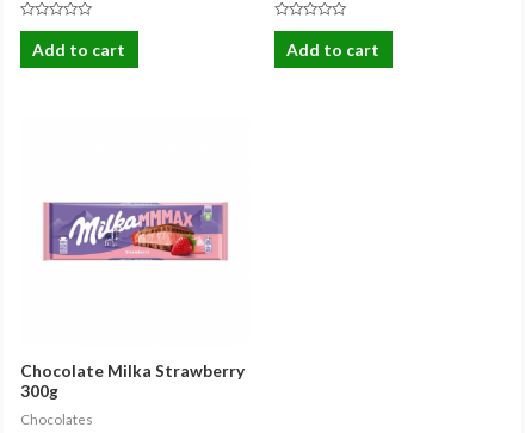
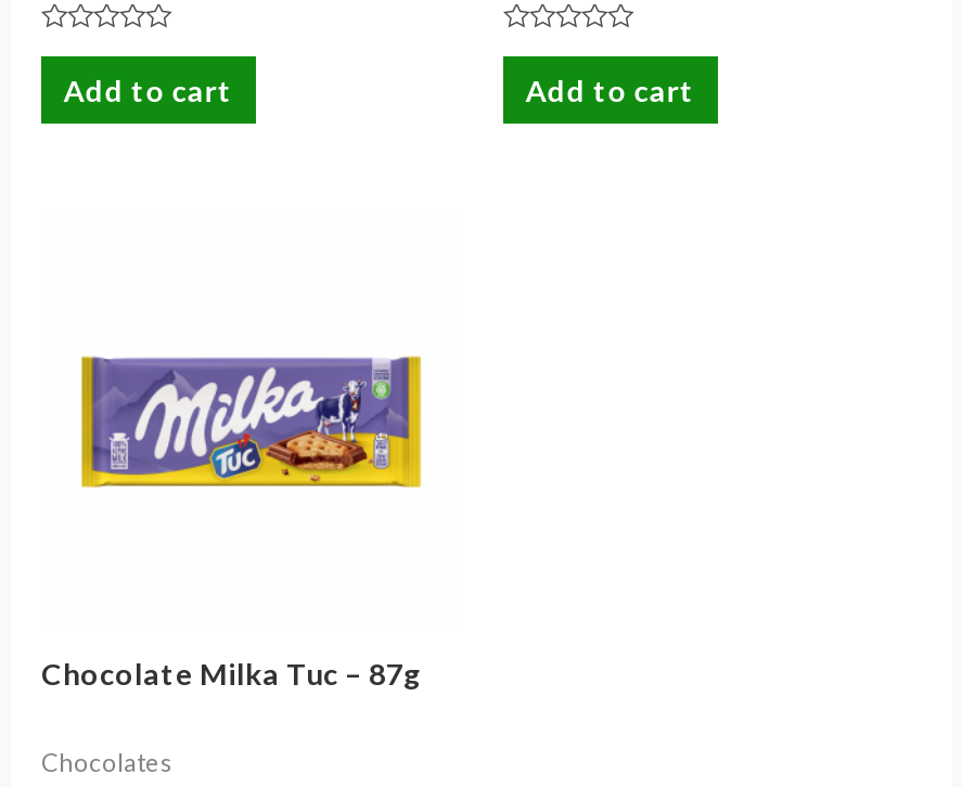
- [image]
+ [image]

- Chocolate Milka Strawberry
- 300g
+ Chocolate Milka Tuc – 87g
